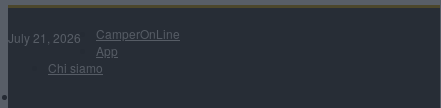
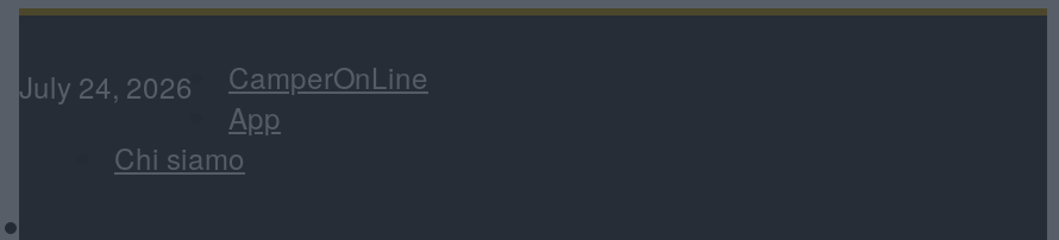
- July 21, 2026 CamperOnLine
+ July 24, 2026 CamperOnLine
